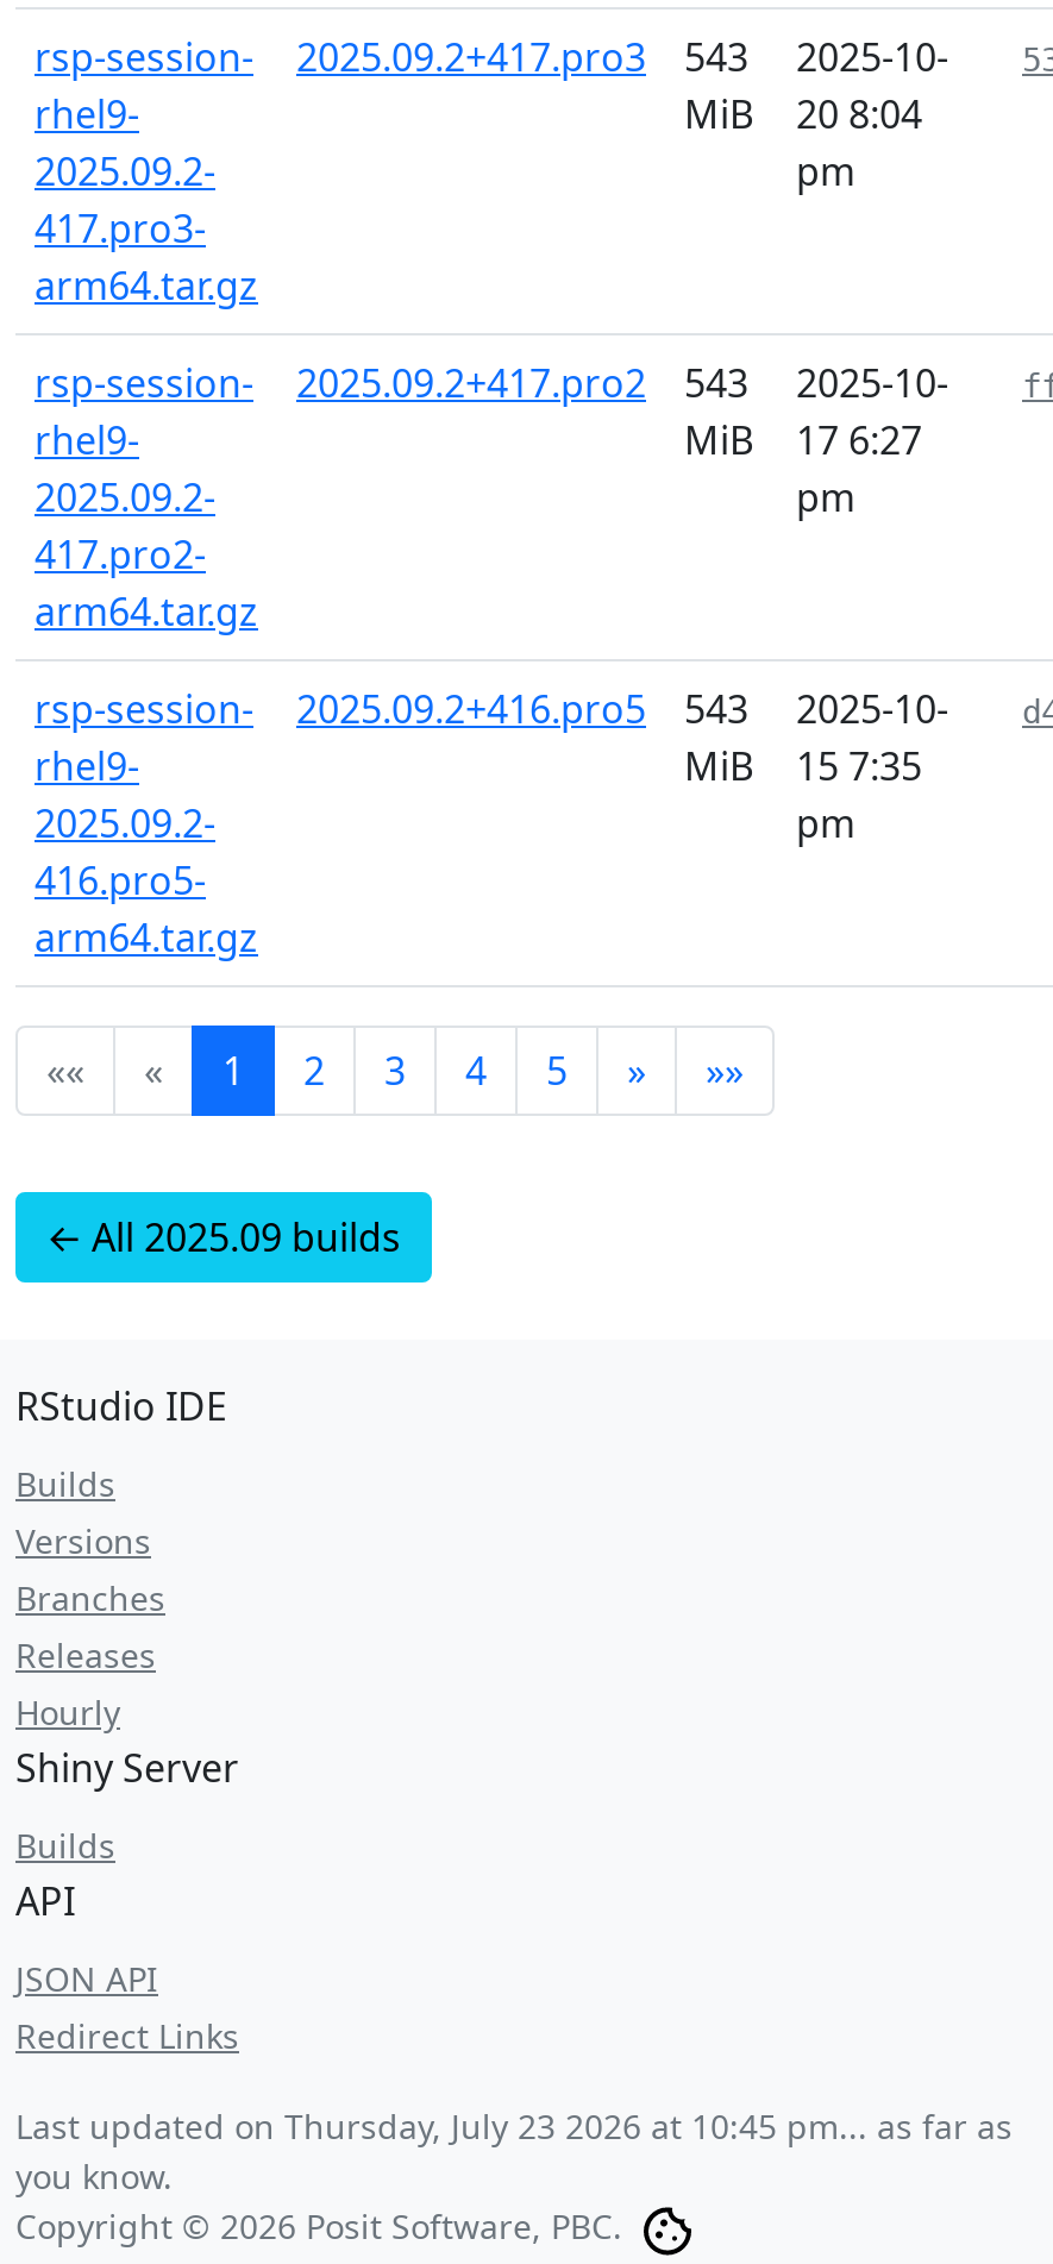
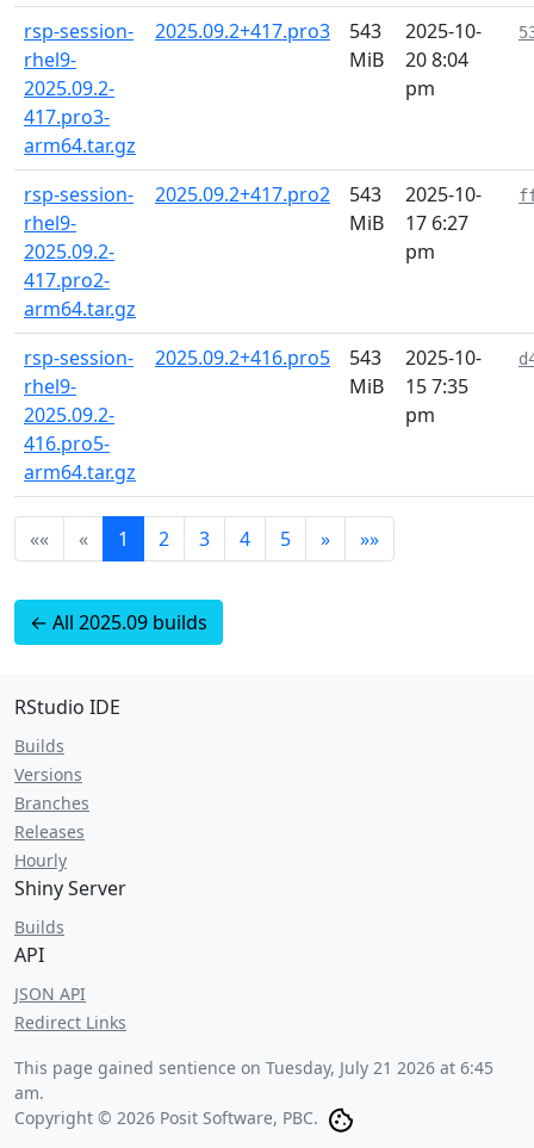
- Last updated on Thursday, July 23 2026 at 10:45 pm... as far as
- you know.
+ This page gained sentience on Tuesday, July 21 2026 at 6:45
+ am.
